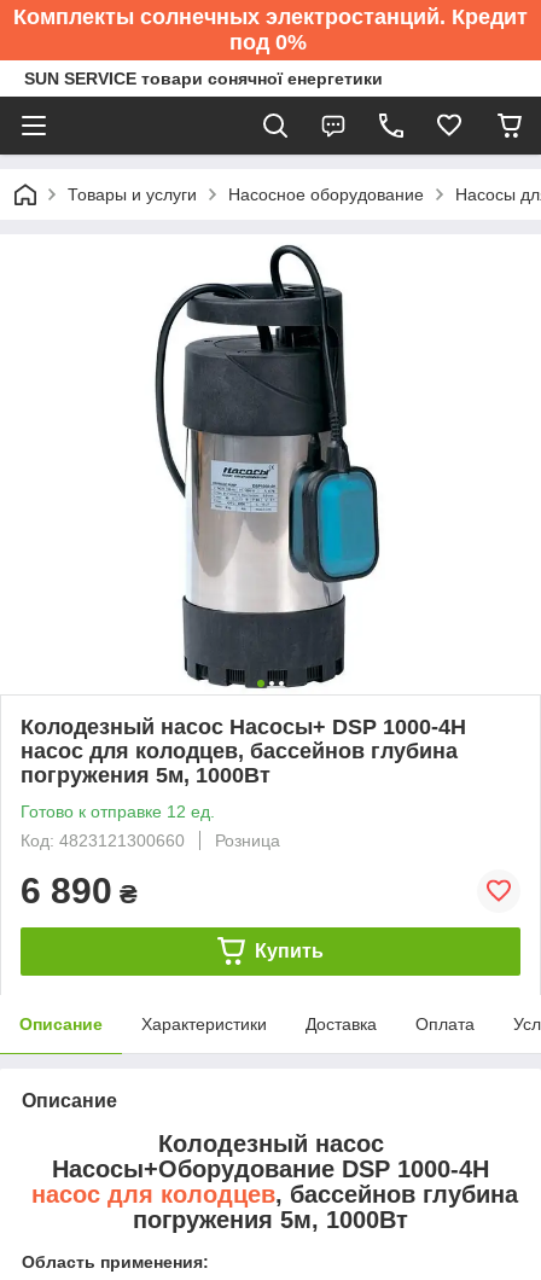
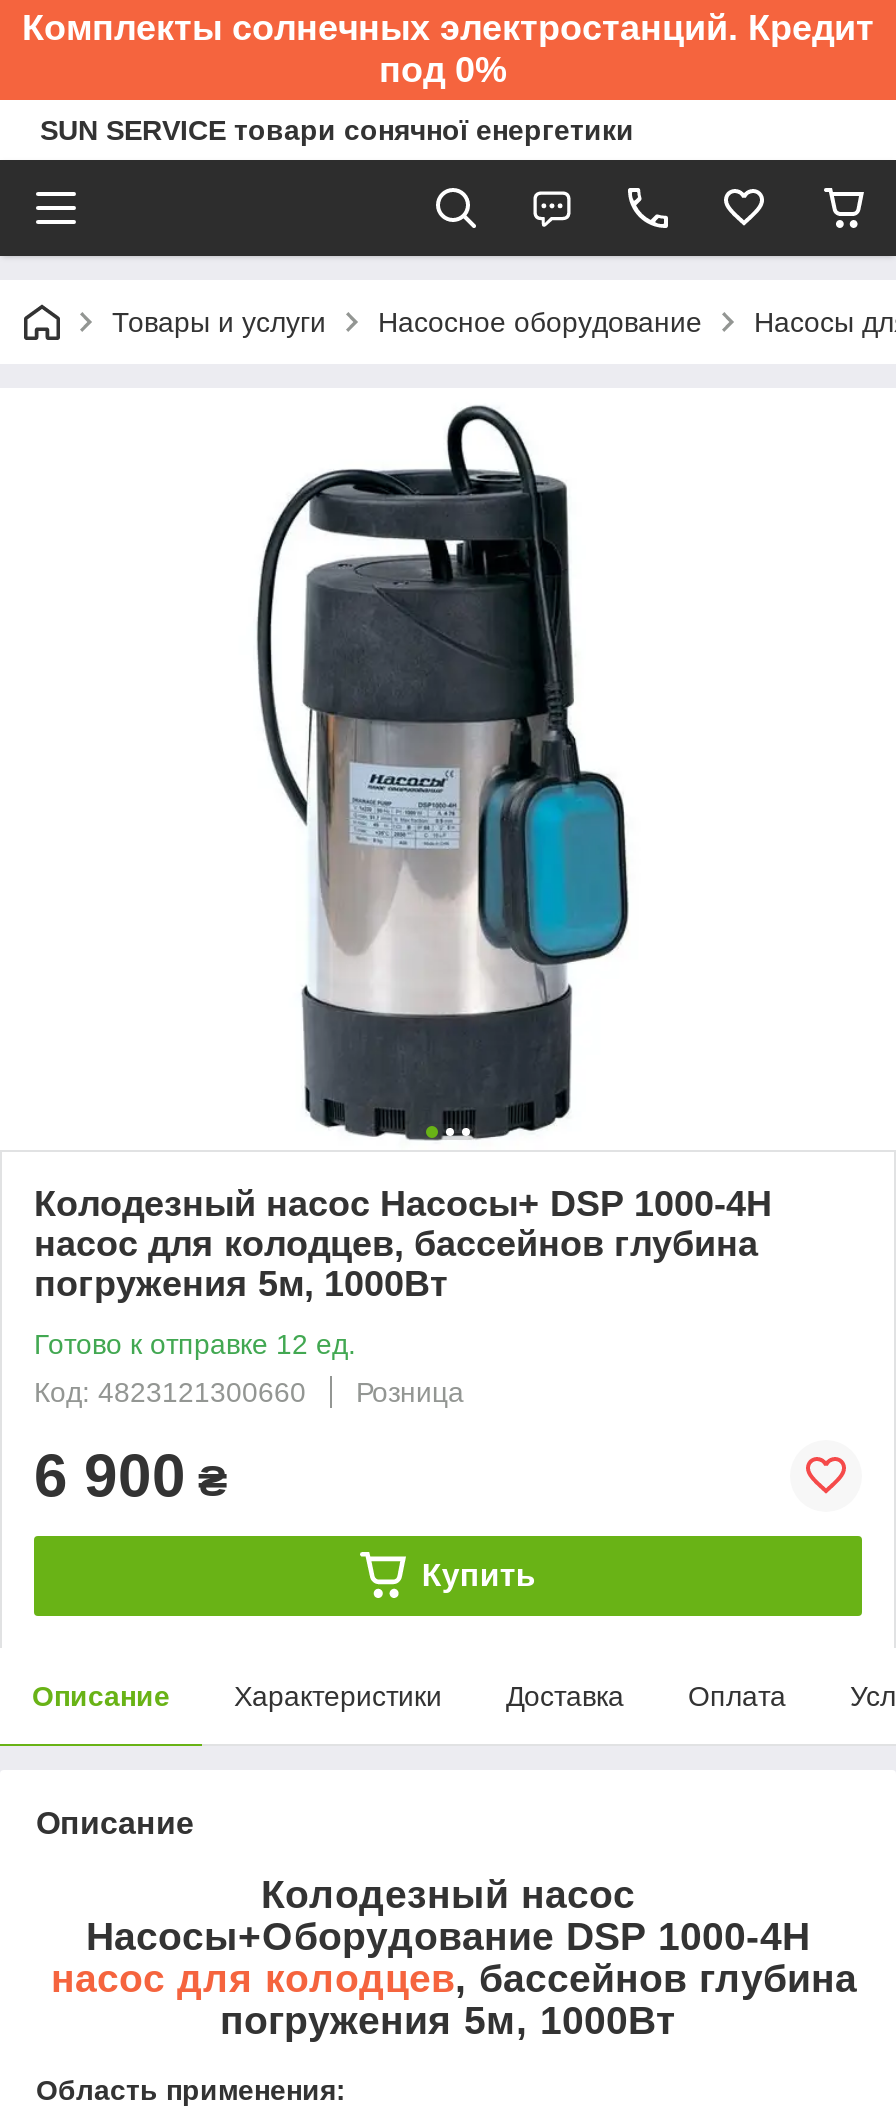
- 6 890 ₴
+ 6 900 ₴
